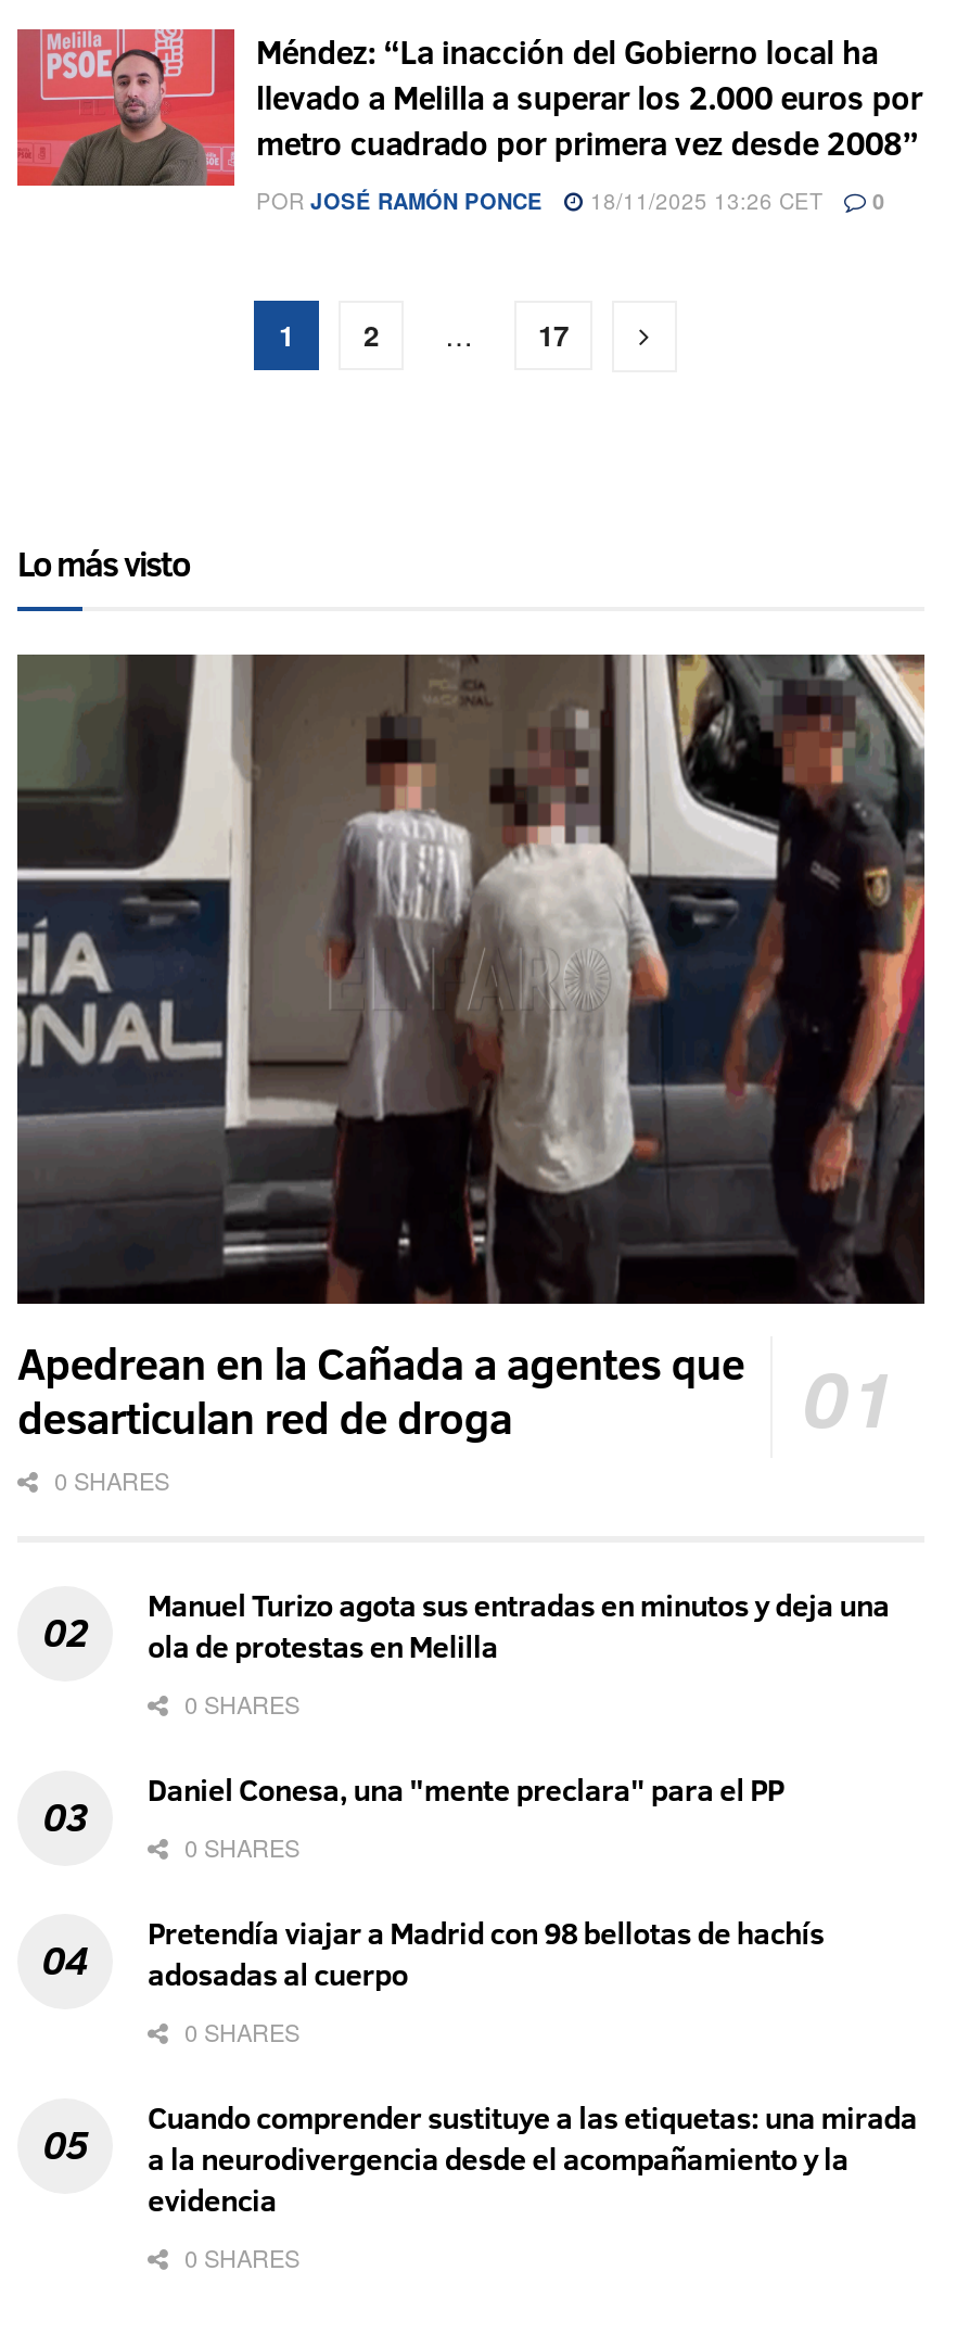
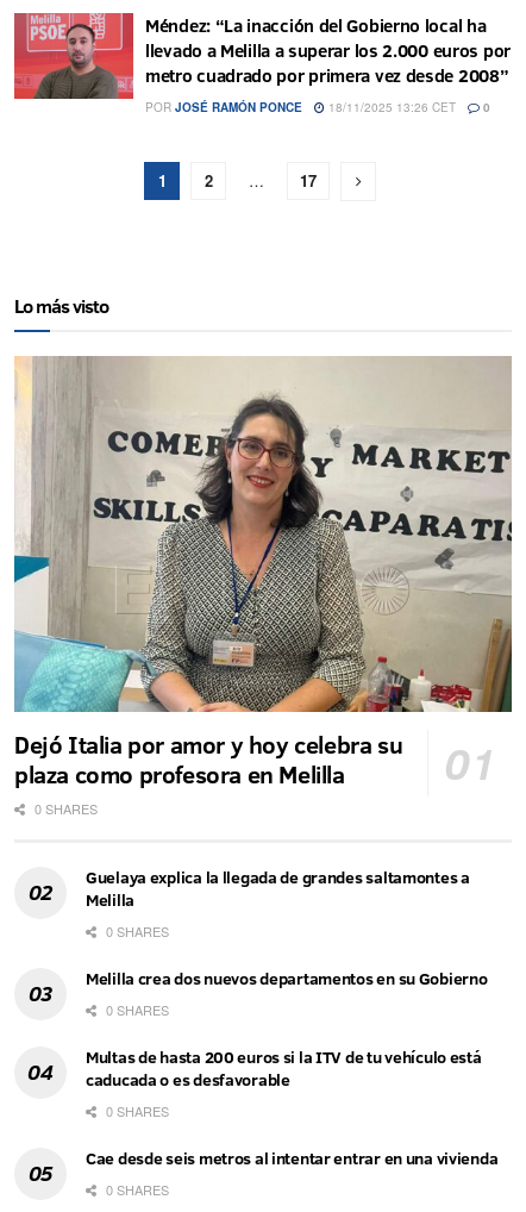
- [image]
- Apedrean en la Cañada a agentes que
- desarticulan red de droga
+ [image]
+ Dejó Italia por amor y hoy celebra su
+ plaza como profesora en Melilla

- Manuel Turizo agota sus entradas en minutos y deja una
- ola de protestas en Melilla
+ Guelaya explica la llegada de grandes saltamontes a
+ Melilla

- Daniel Conesa, una "mente preclara" para el PP
+ Melilla crea dos nuevos departamentos en su Gobierno

- Pretendía viajar a Madrid con 98 bellotas de hachís
- adosadas al cuerpo
+ Multas de hasta 200 euros si la ITV de tu vehículo está
+ caducada o es desfavorable

- Cuando comprender sustituye a las etiquetas: una mirada
- a la neurodivergencia desde el acompañamiento y la
- evidencia
+ Cae desde seis metros al intentar entrar en una vivienda
